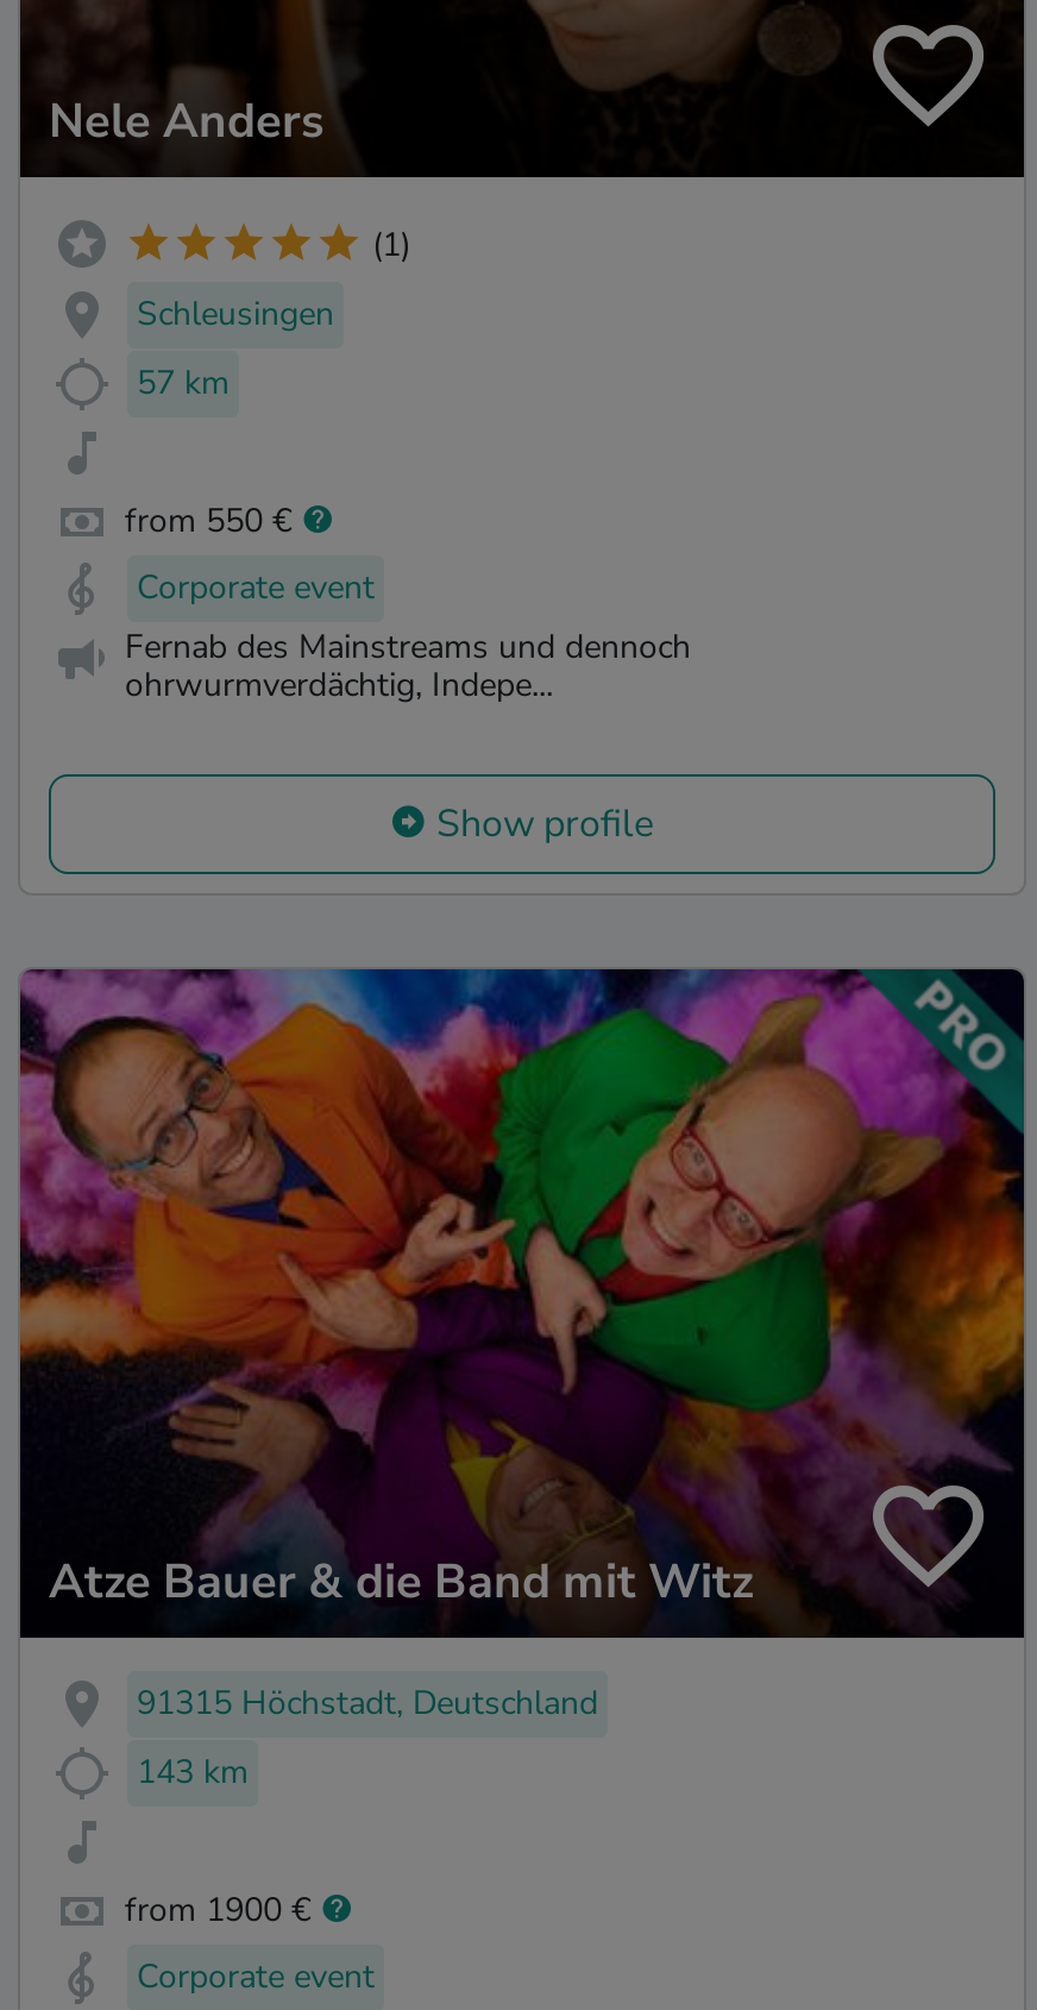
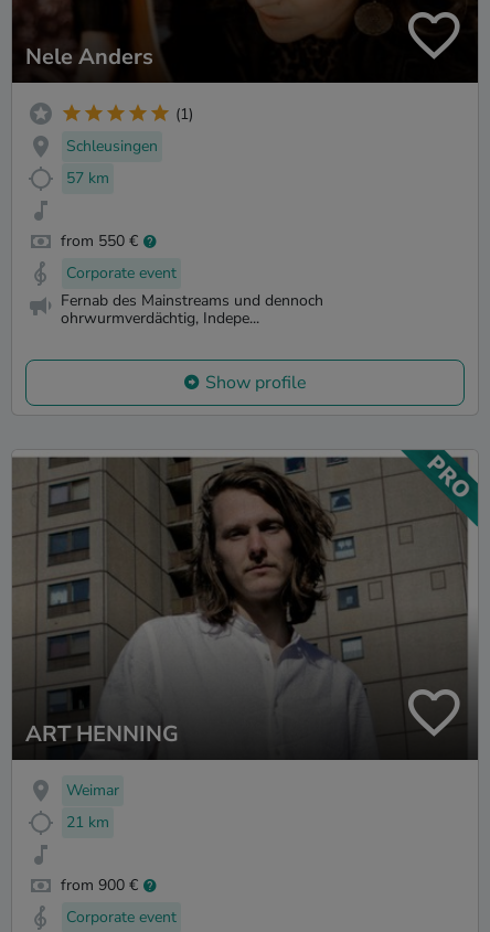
- [image]
- Atze Bauer & die Band mit Witz
+ [image]
+ ART HENNING

- 91315 Höchstadt, Deutschland
+ Weimar

- 143 km
+ 21 km

- from 1900 €
+ from 900 €
